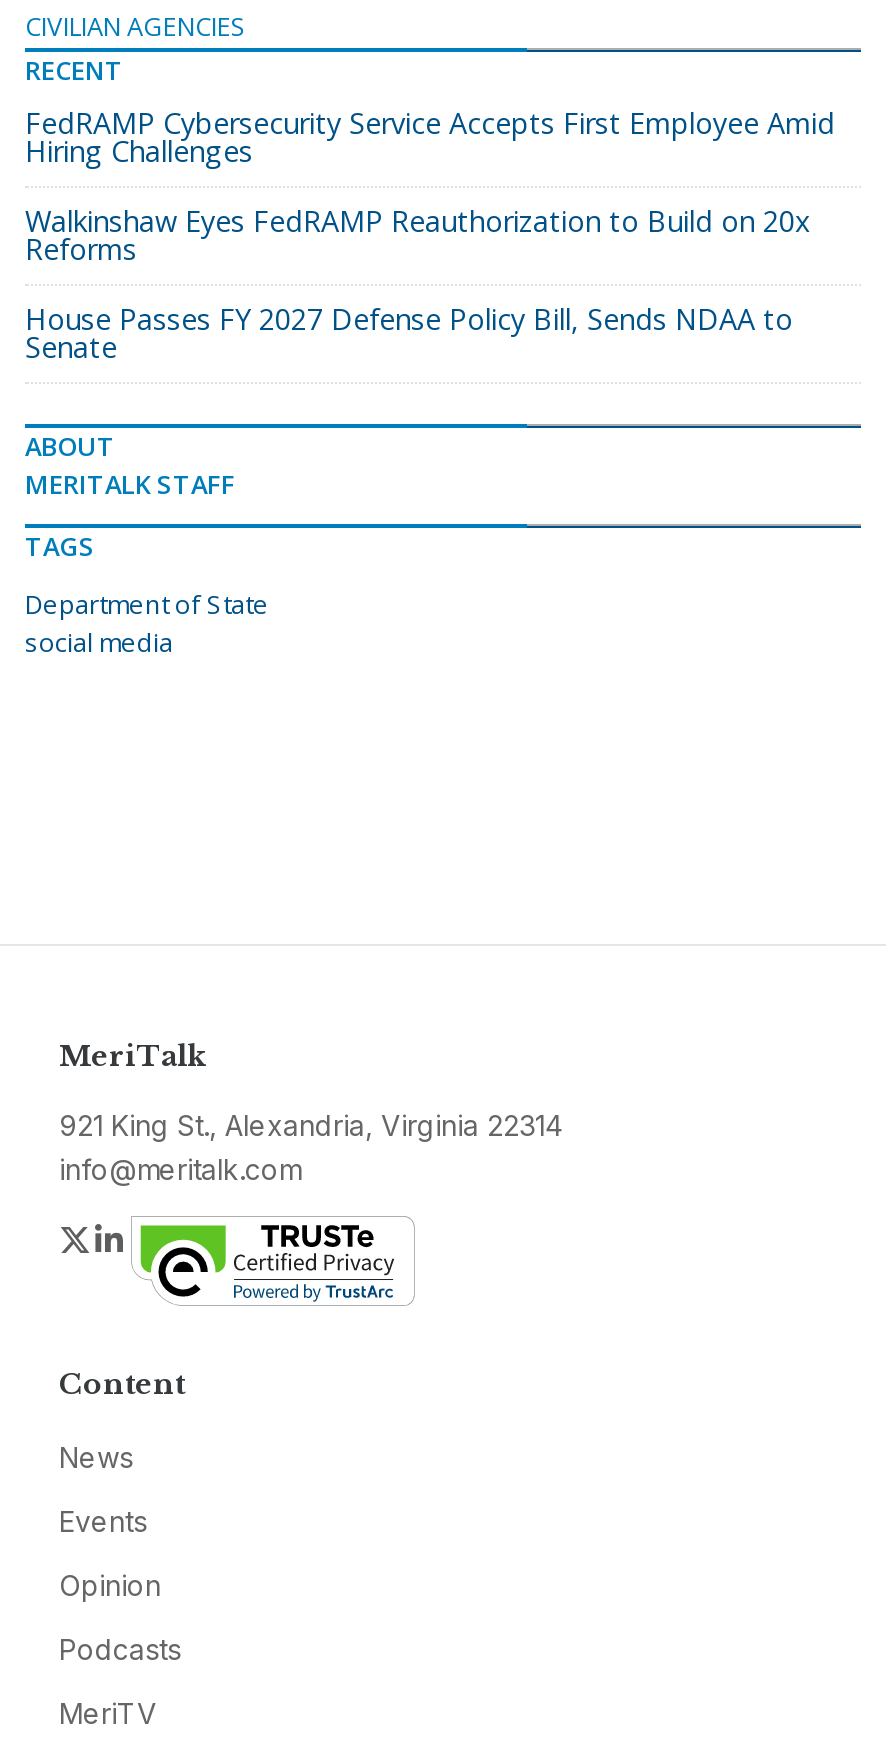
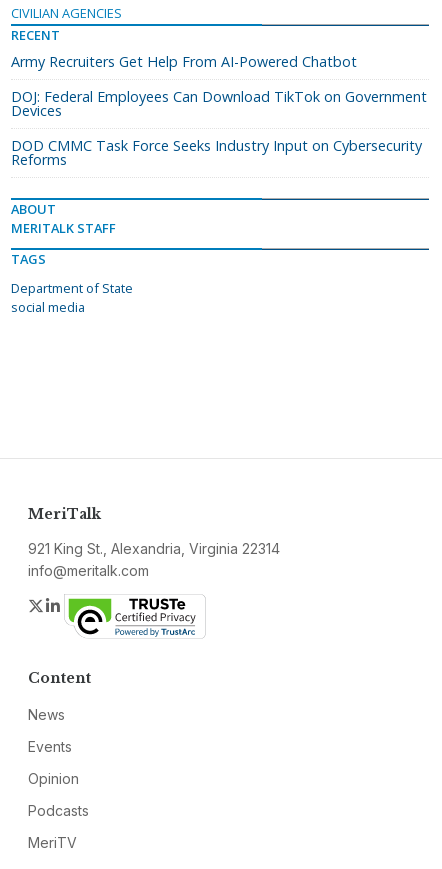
- FedRAMP Cybersecurity Service Accepts First Employee Amid
- Hiring Challenges
- Walkinshaw Eyes FedRAMP Reauthorization to Build on 20x
+ Army Recruiters Get Help From AI-Powered Chatbot
+ DOJ: Federal Employees Can Download TikTok on Government
+ Devices
+ DOD CMMC Task Force Seeks Industry Input on Cybersecurity

moved down: Reforms

- House Passes FY 2027 Defense Policy Bill, Sends NDAA to
- Senate
